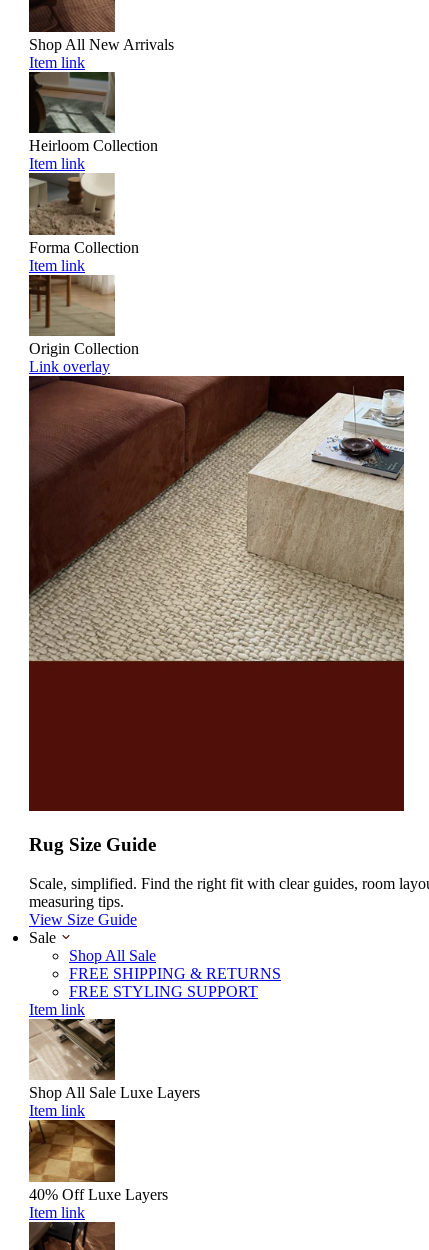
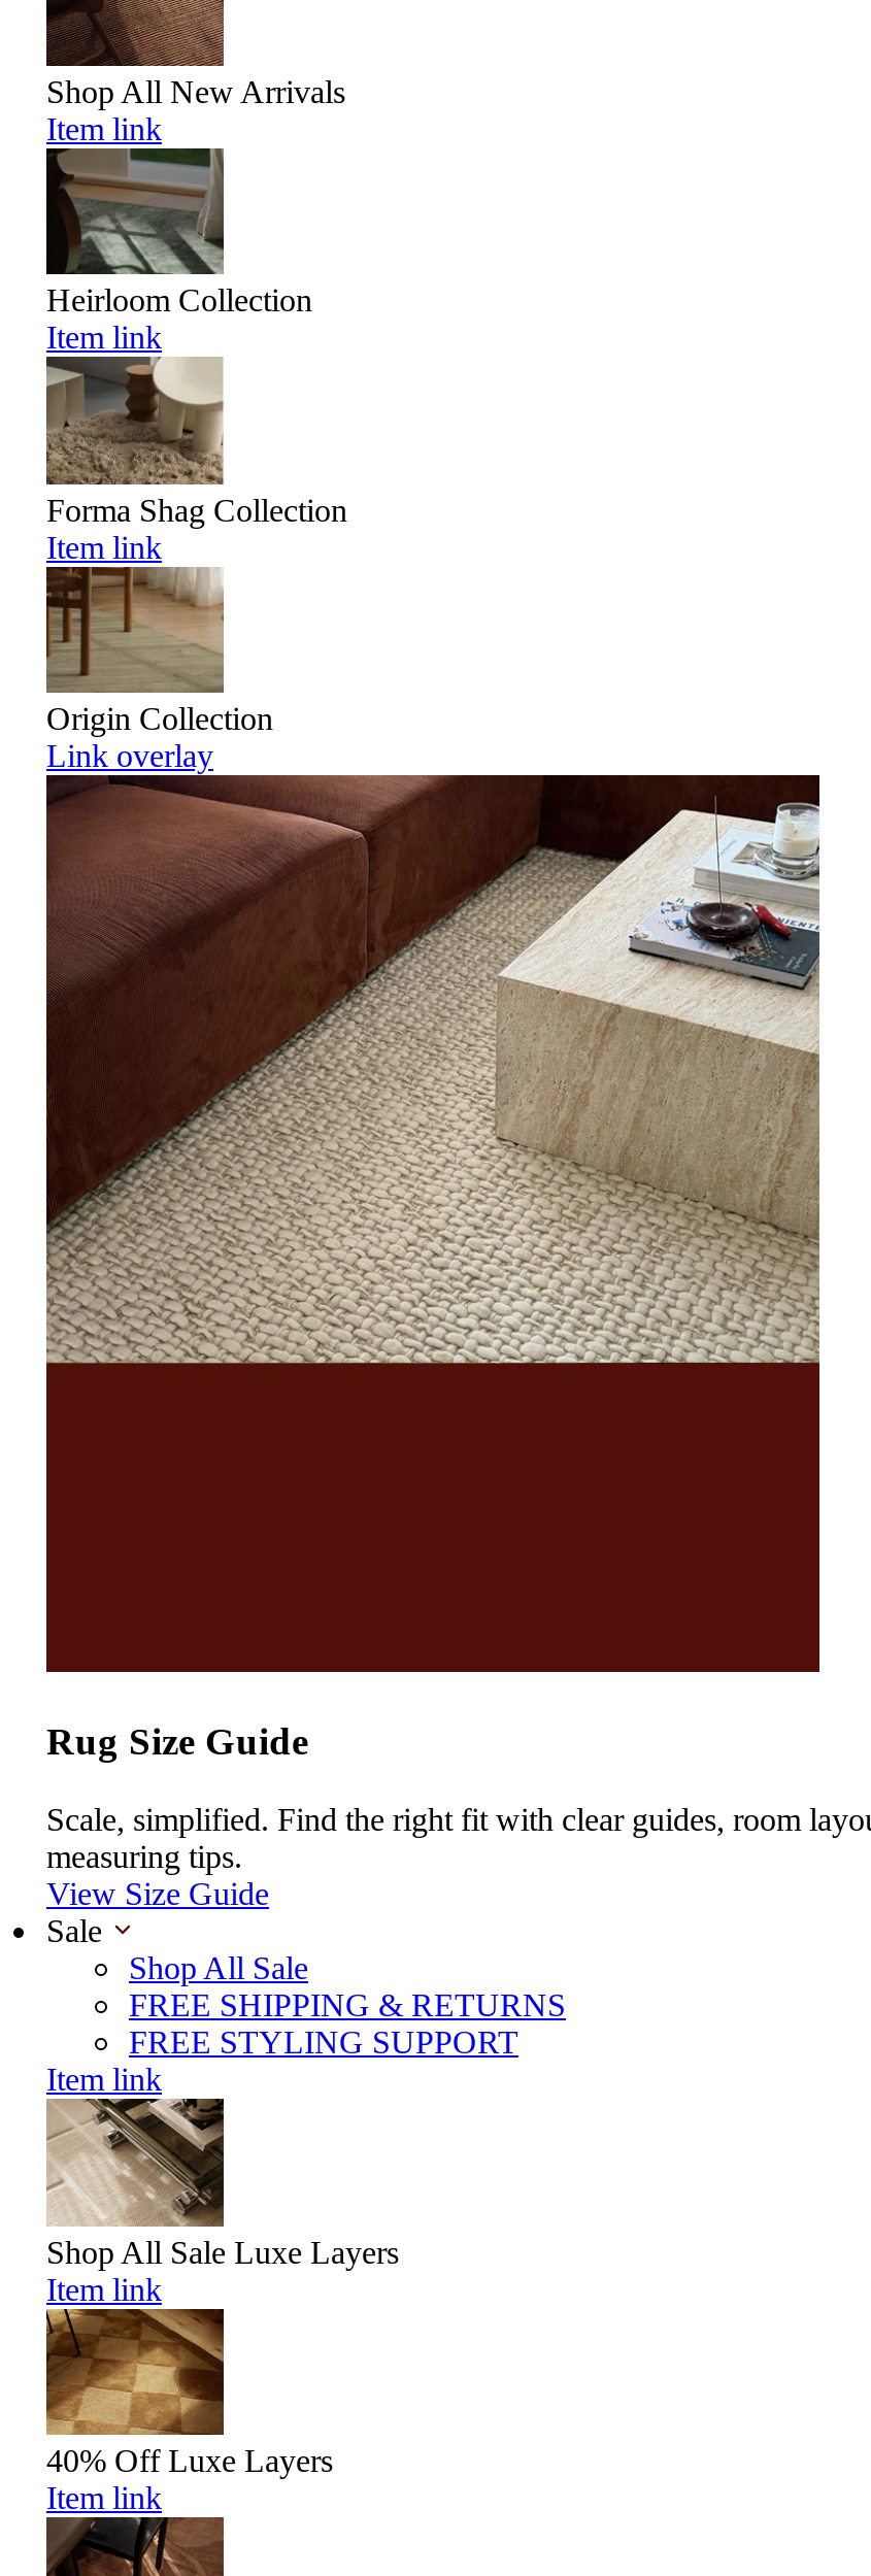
- Forma Collection
+ Forma Shag Collection
